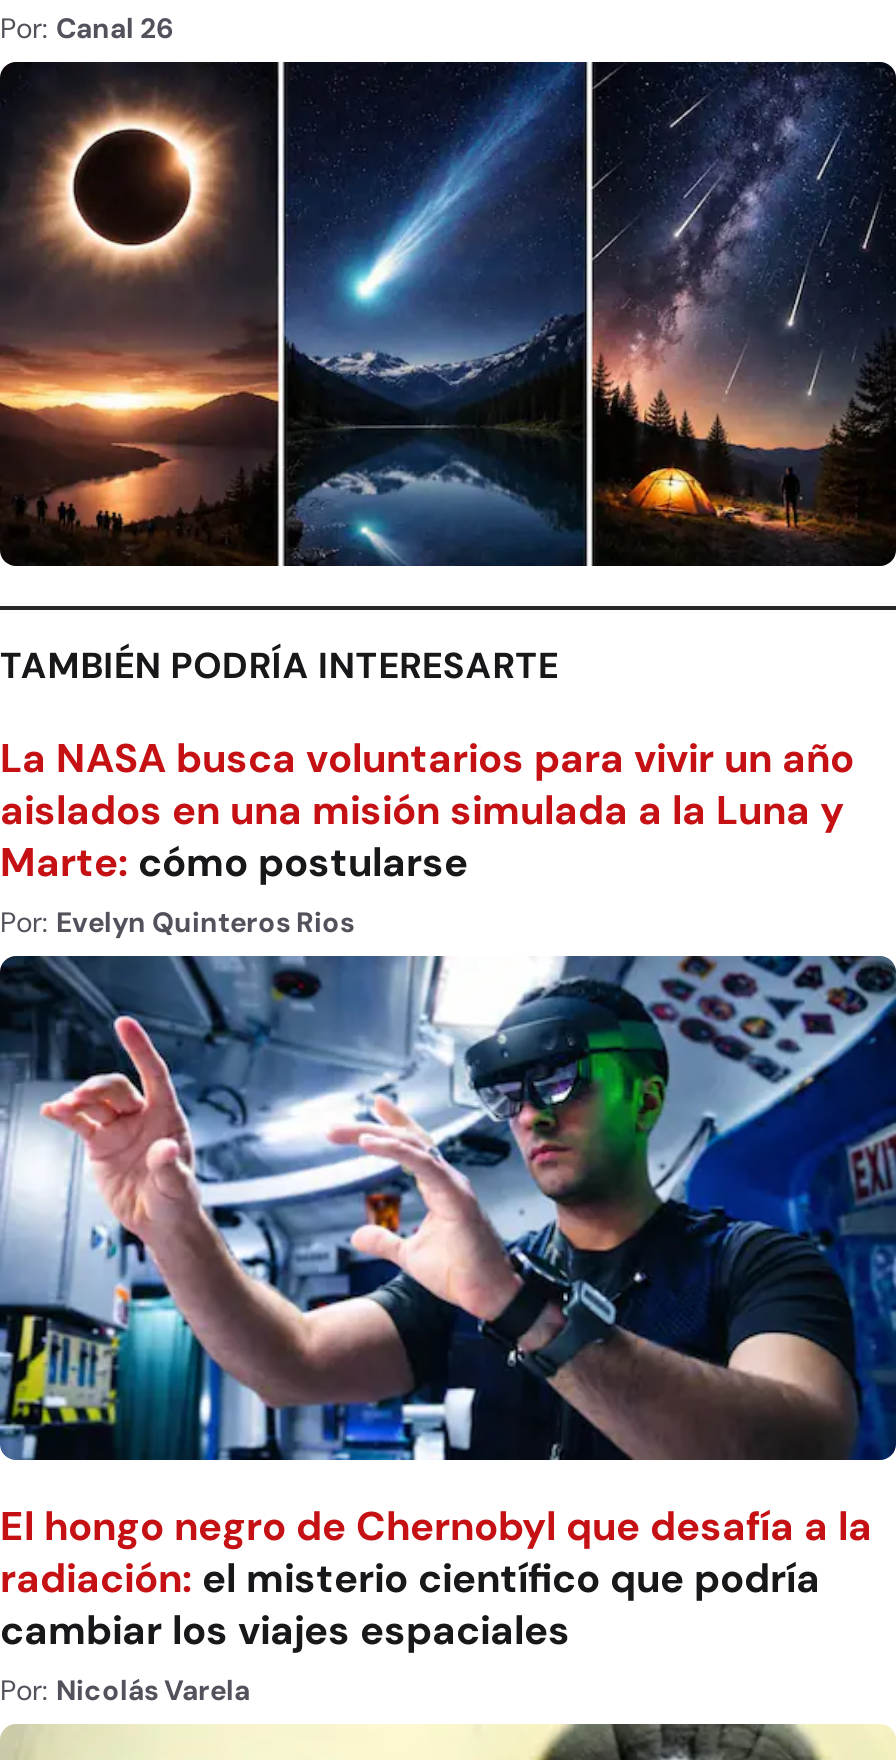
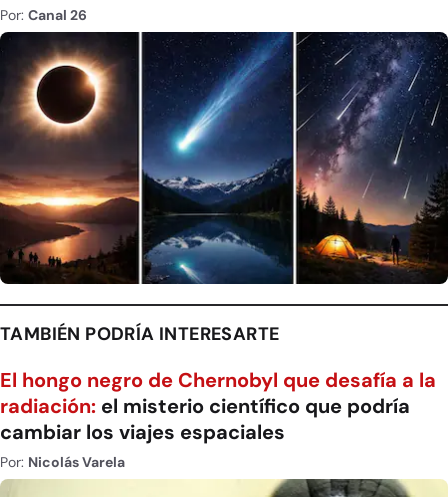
- La NASA busca voluntarios para vivir un año
- aislados en una misión simulada a la Luna y
- Marte: cómo postularse
- Por: Evelyn Quinteros Rios

- [image]
